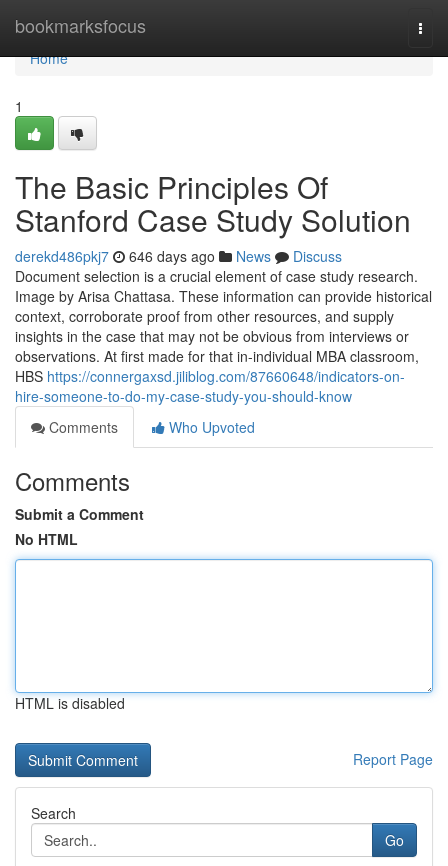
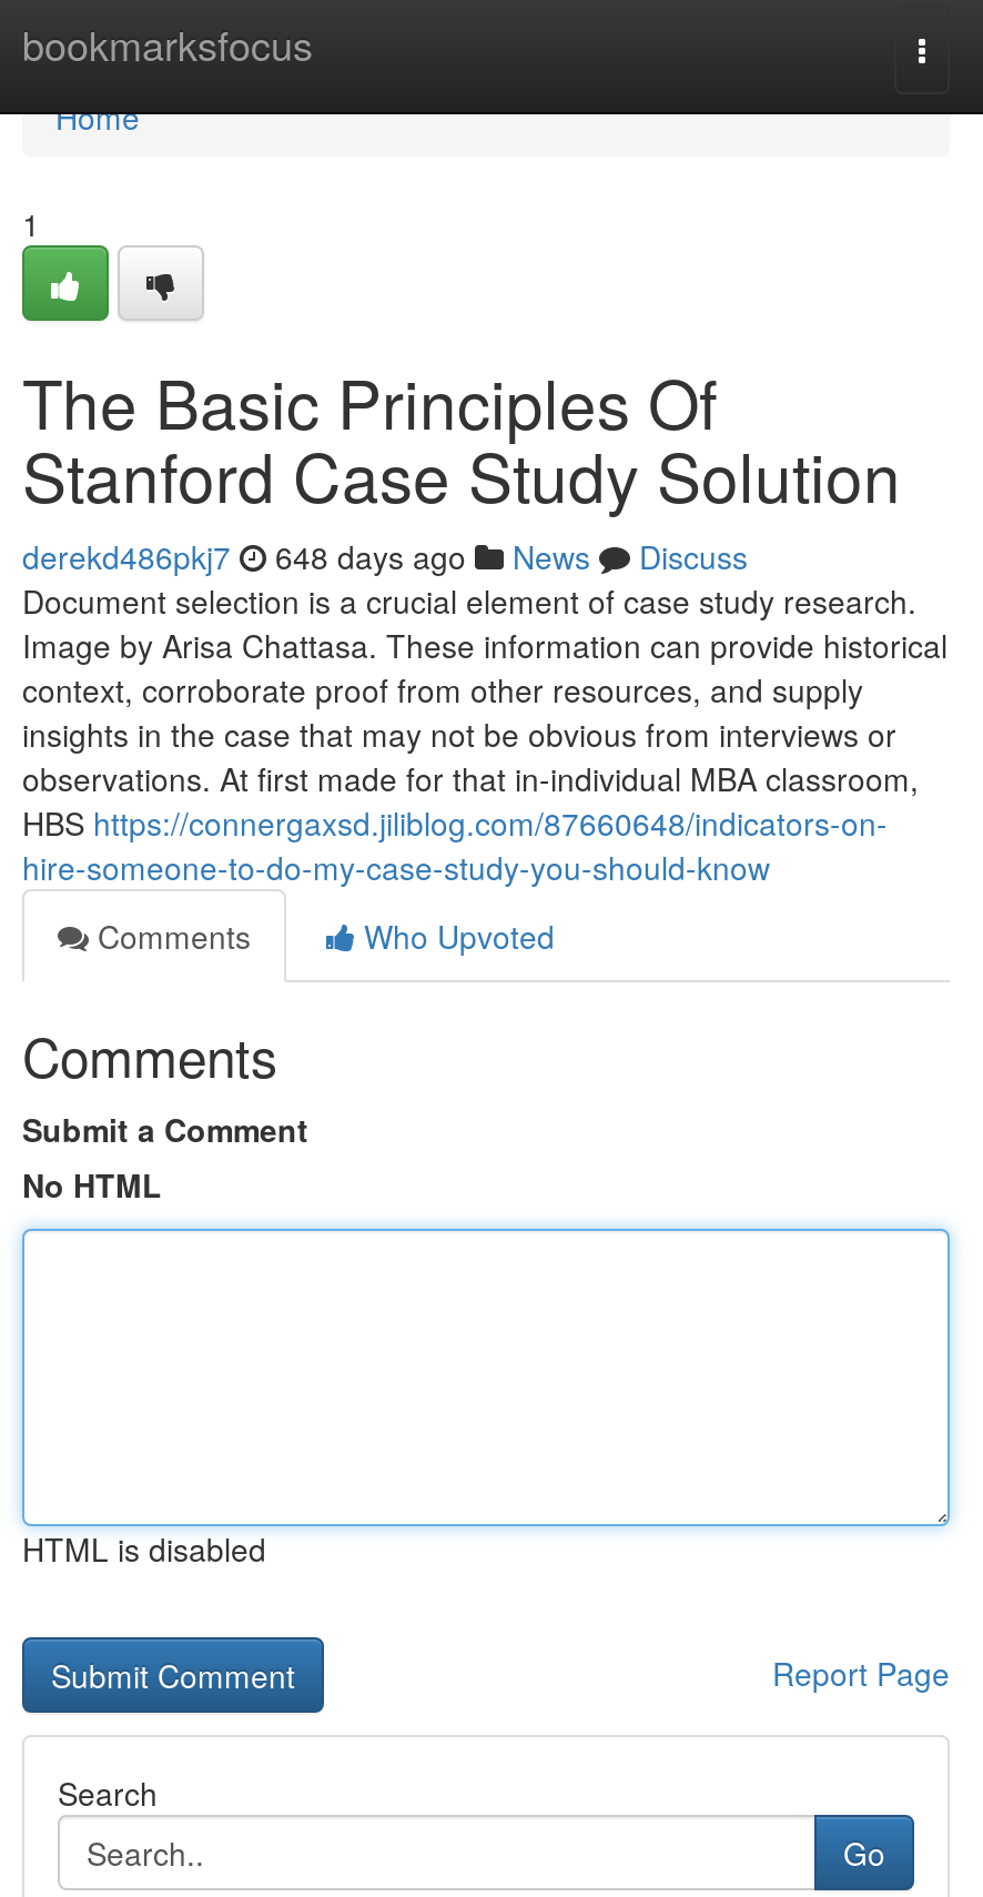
- derekd486pkj7 646 days ago News Discuss
+ derekd486pkj7 648 days ago News Discuss
